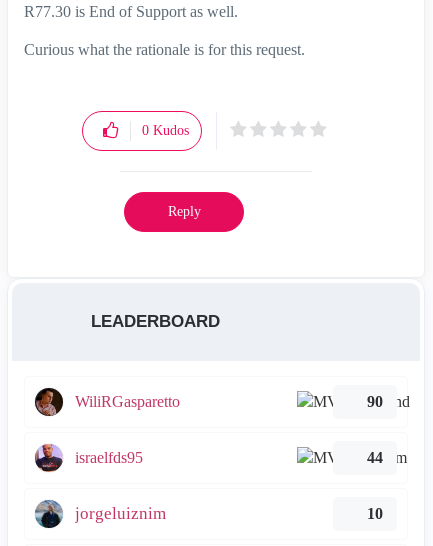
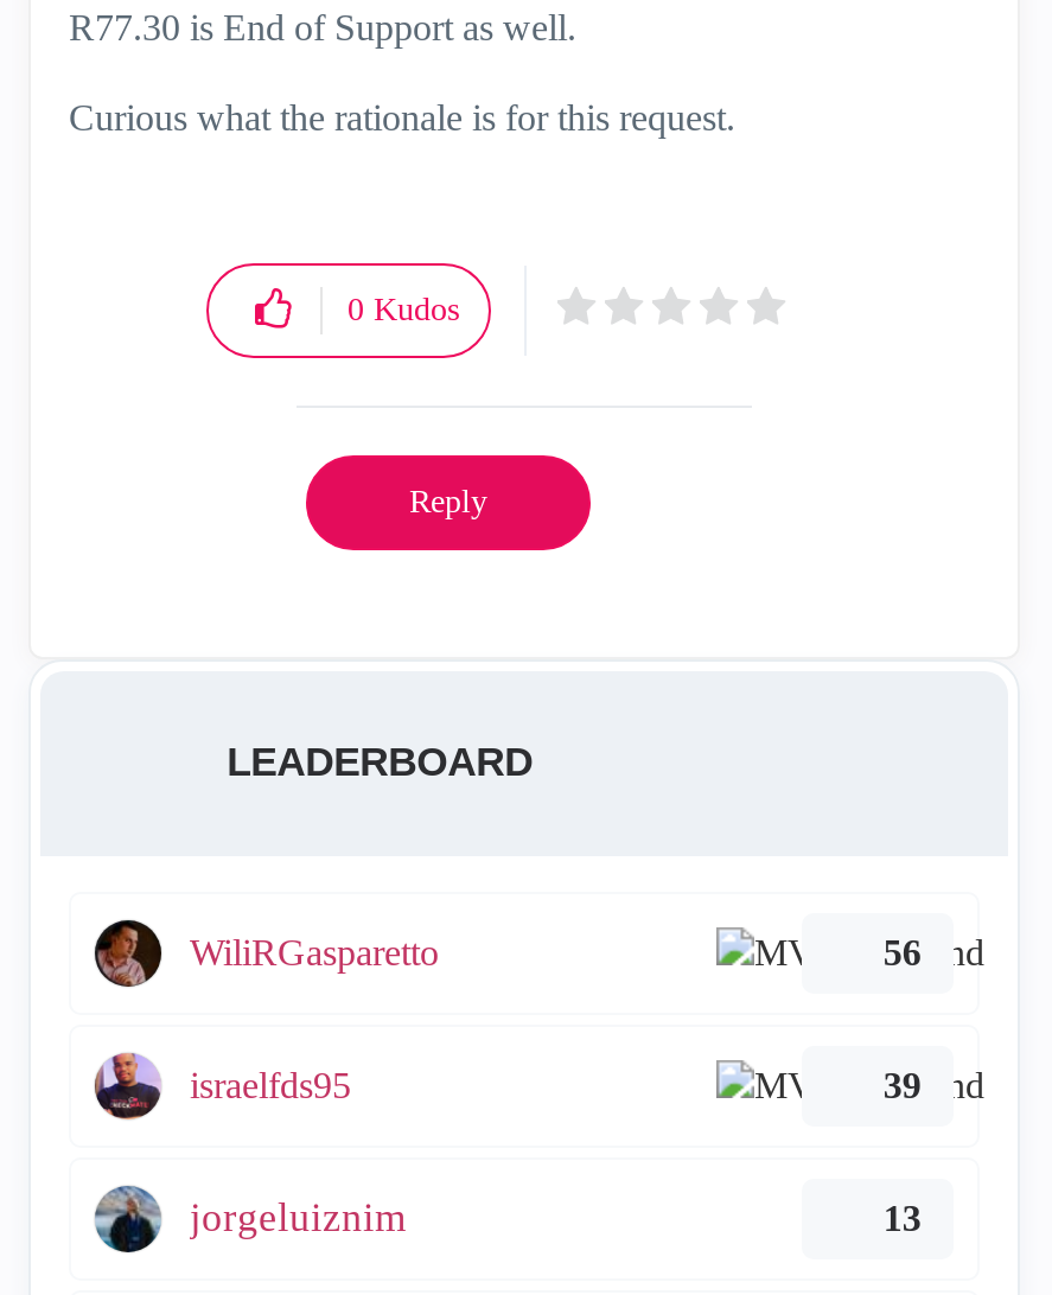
- 90
+ 56

- 44
+ 39

- 10
+ 13
